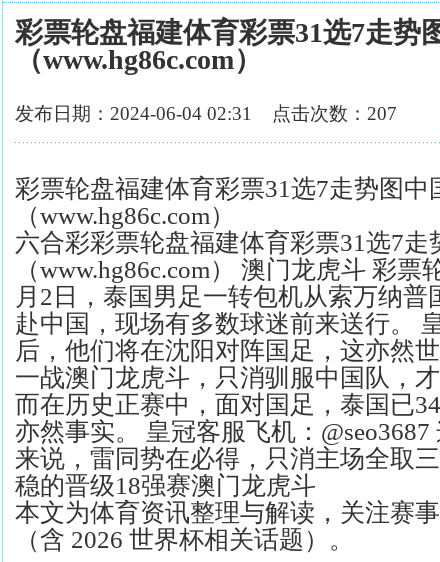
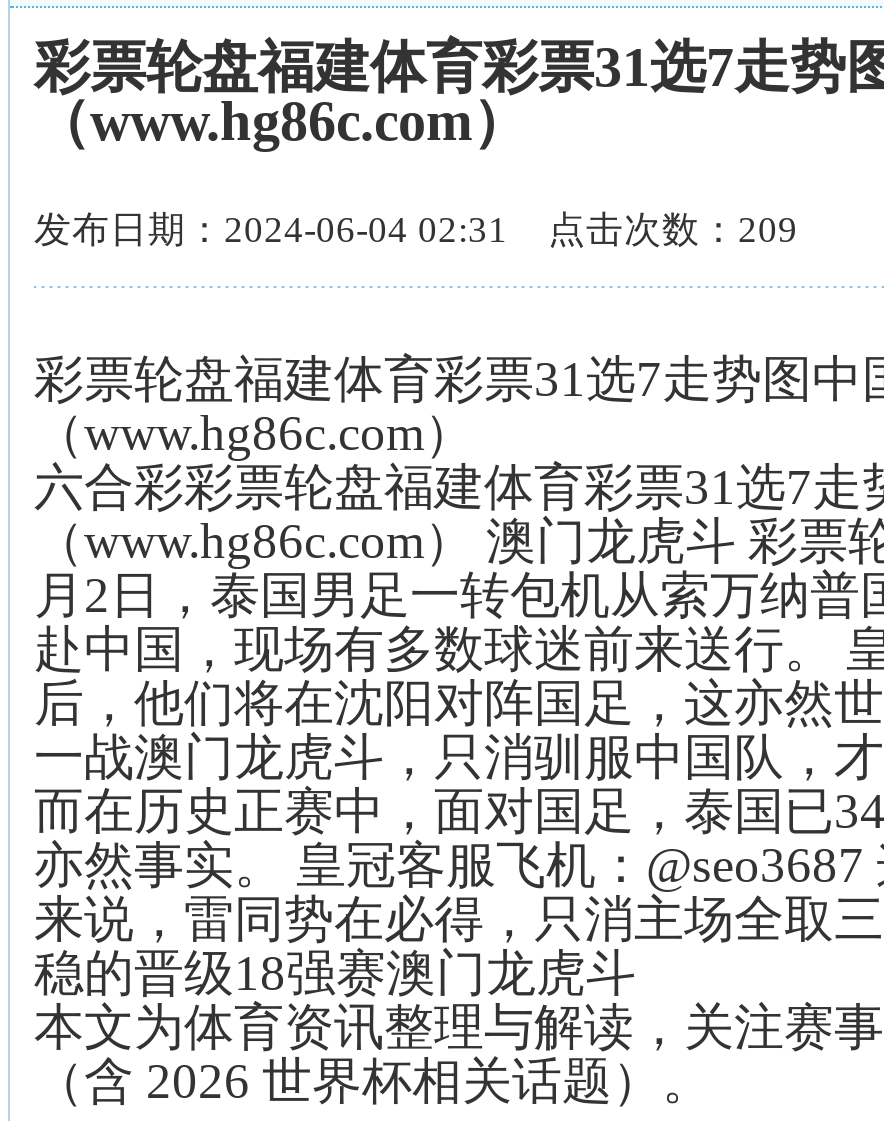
- 发布日期：2024-06-04 02:31 点击次数：207
+ 发布日期：2024-06-04 02:31 点击次数：209
